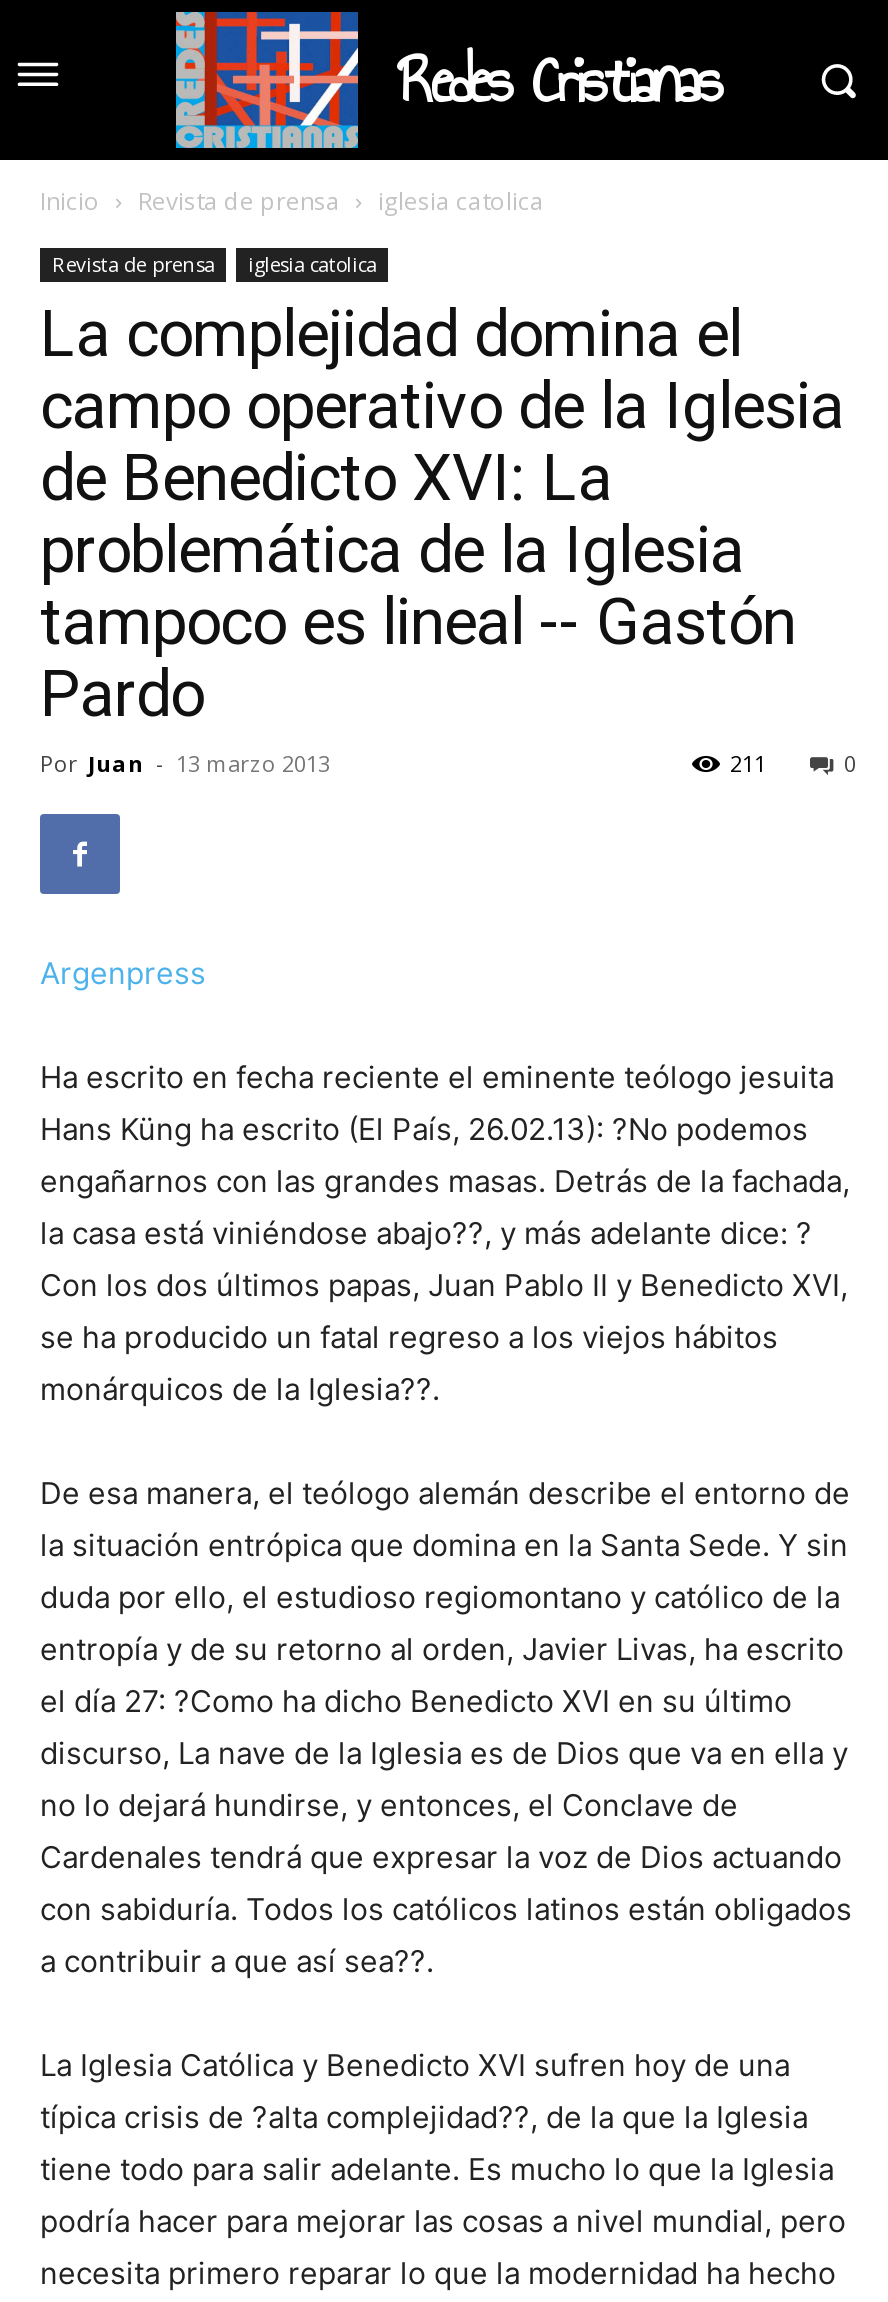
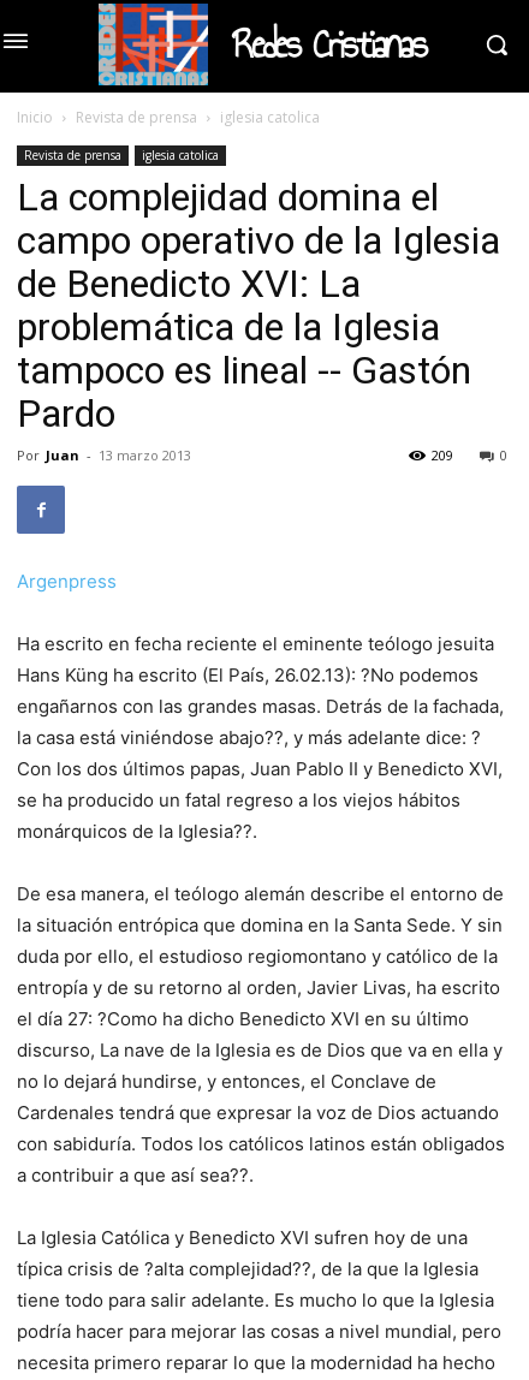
- 211
+ 209
